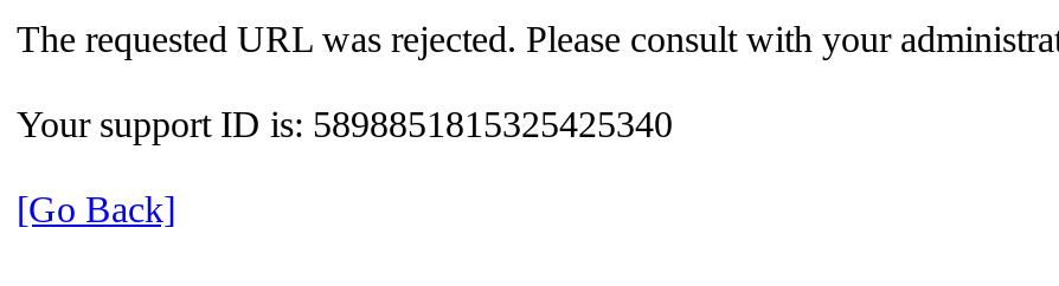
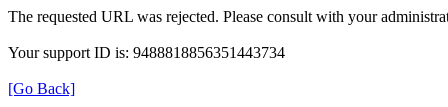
- Your support ID is: 5898851815325425340
+ Your support ID is: 9488818856351443734
